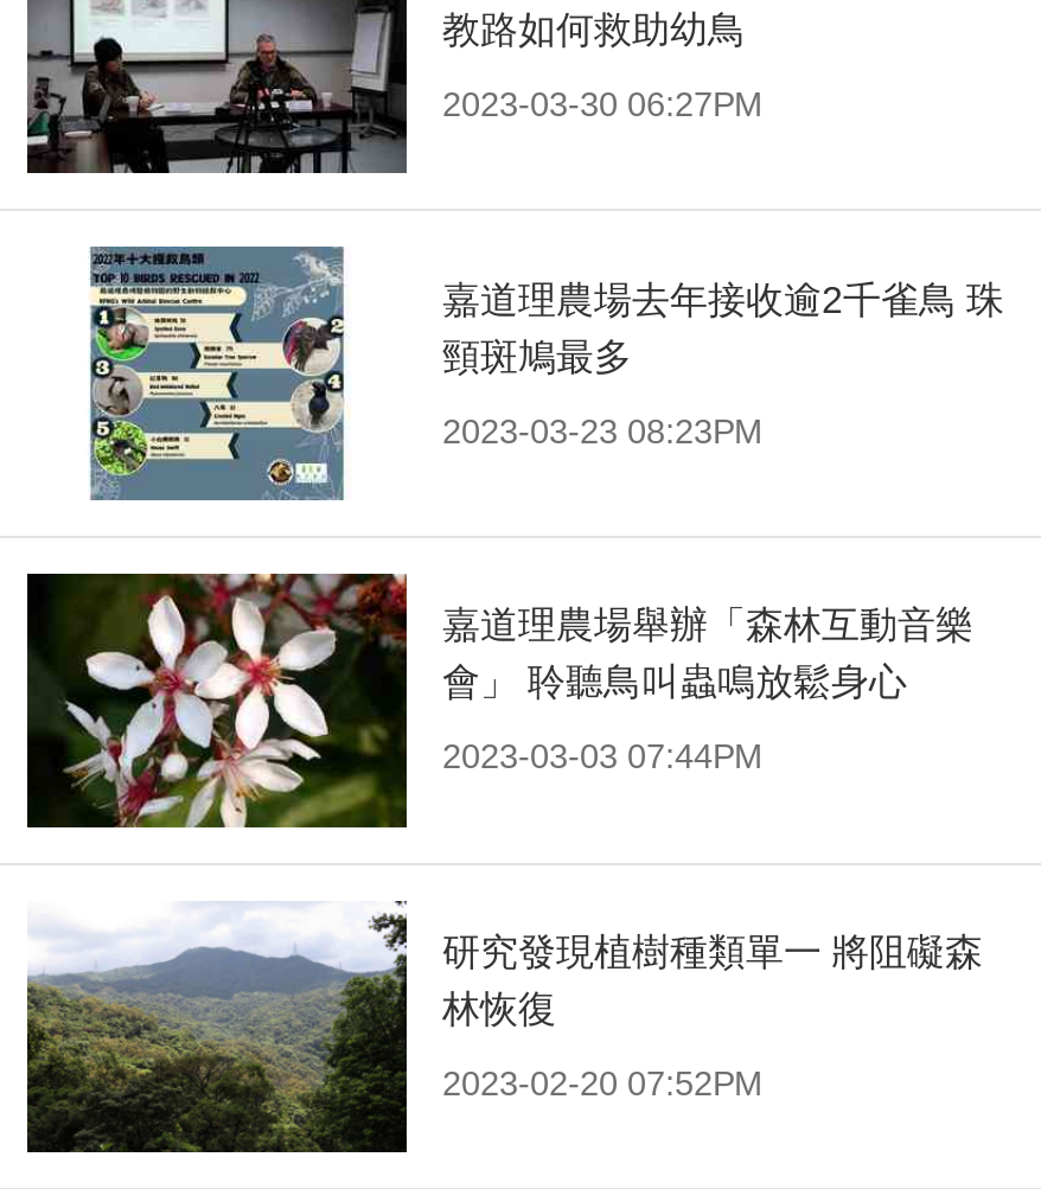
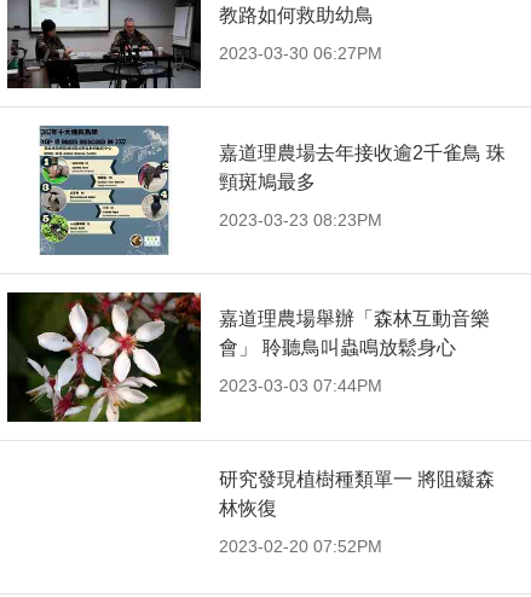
- [image]
